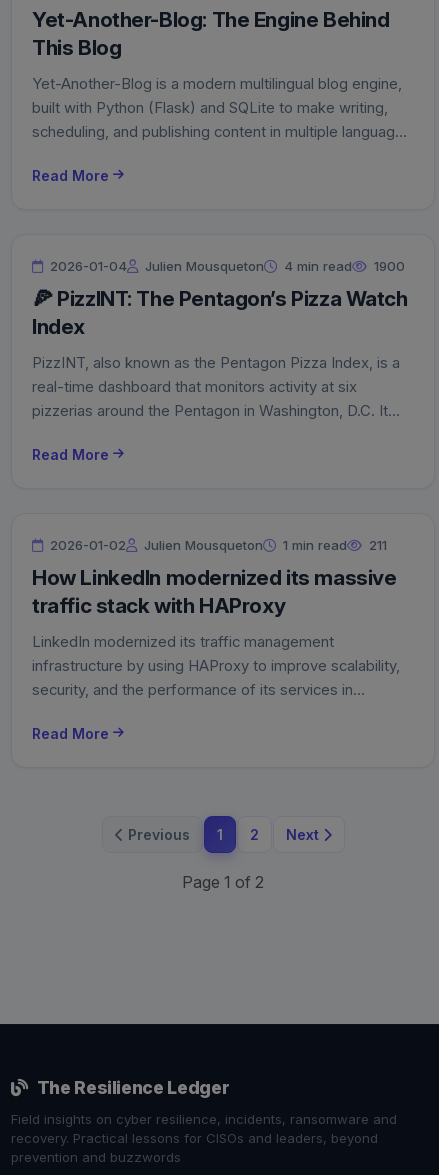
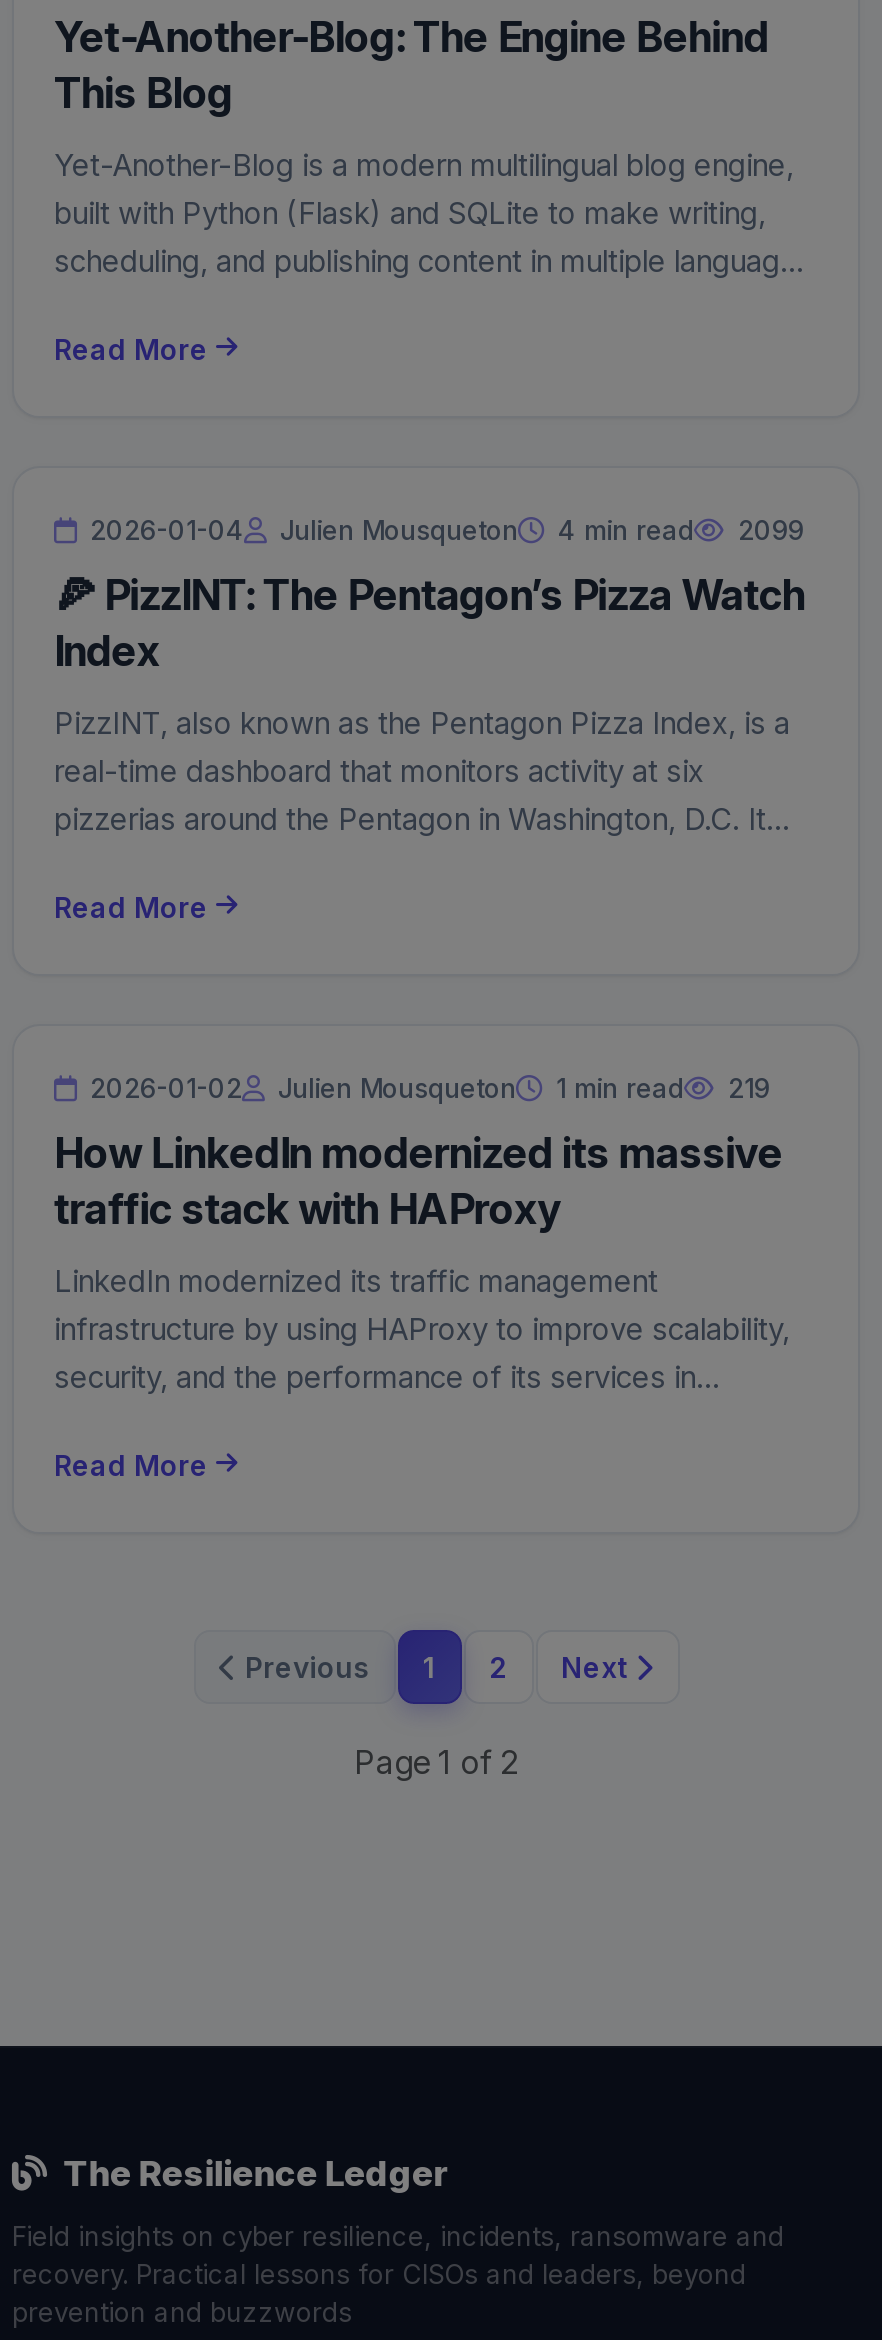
- 2026-01-04 Julien Mousqueton 4 min read 1900
+ 2026-01-04 Julien Mousqueton 4 min read 2099

- 2026-01-02 Julien Mousqueton 1 min read 211
+ 2026-01-02 Julien Mousqueton 1 min read 219
